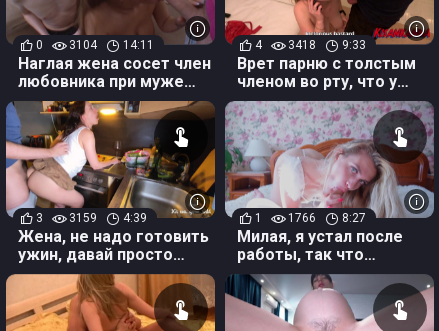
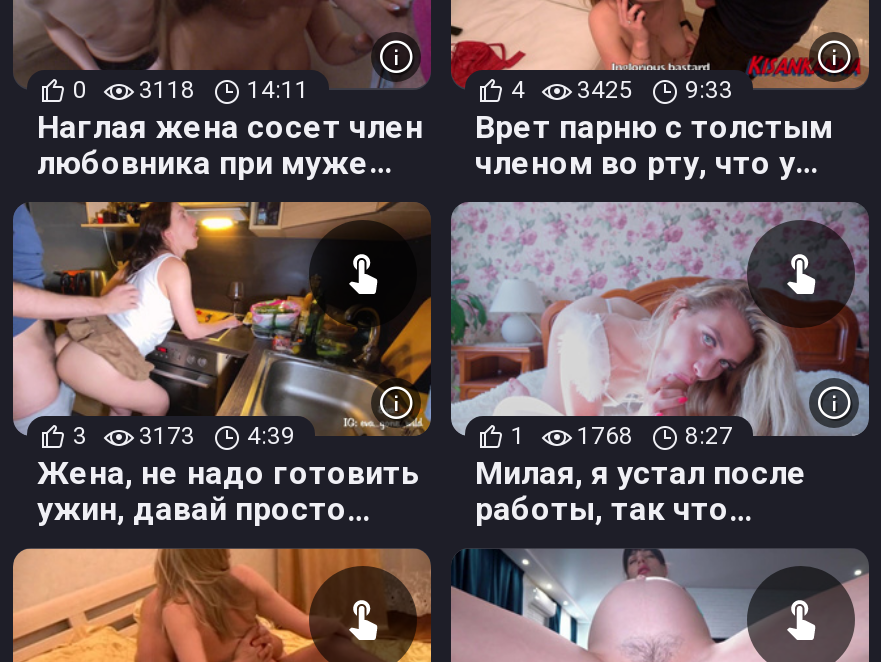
- 0 3104 14:11
+ 0 3118 14:11

- 4 3418 9:33
+ 4 3425 9:33

- 3 3159 4:39
+ 3 3173 4:39

- 1 1766 8:27
+ 1 1768 8:27
